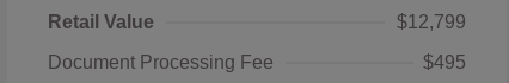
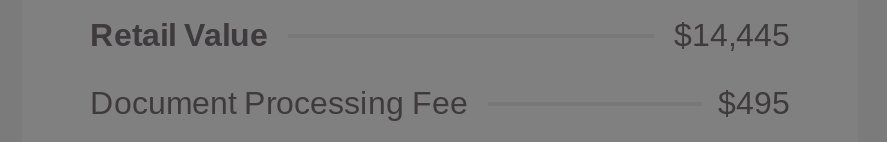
- $12,799
+ $14,445
